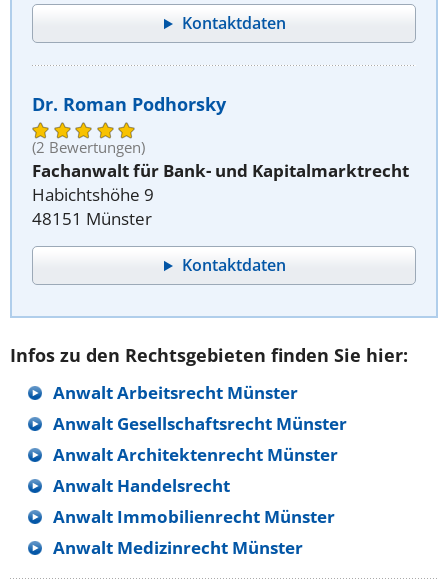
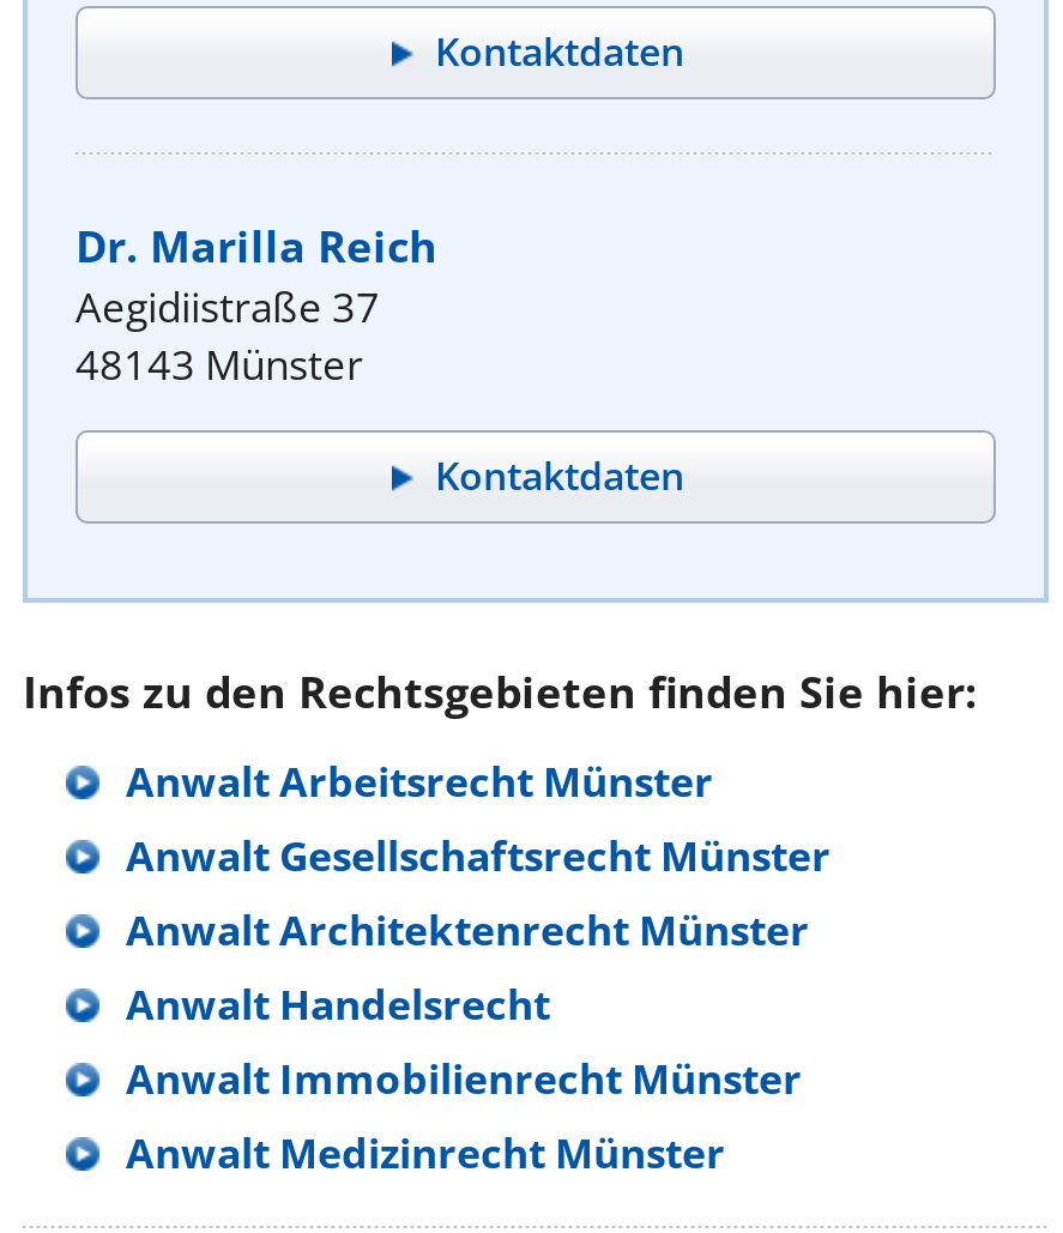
- Dr. Roman Podhorsky
- (2 Bewertungen)
- Fachanwalt für Bank- und Kapitalmarktrecht
- Habichtshöhe 9
- 48151 Münster
+ Dr. Marilla Reich
+ Aegidiistraße 37
+ 48143 Münster
